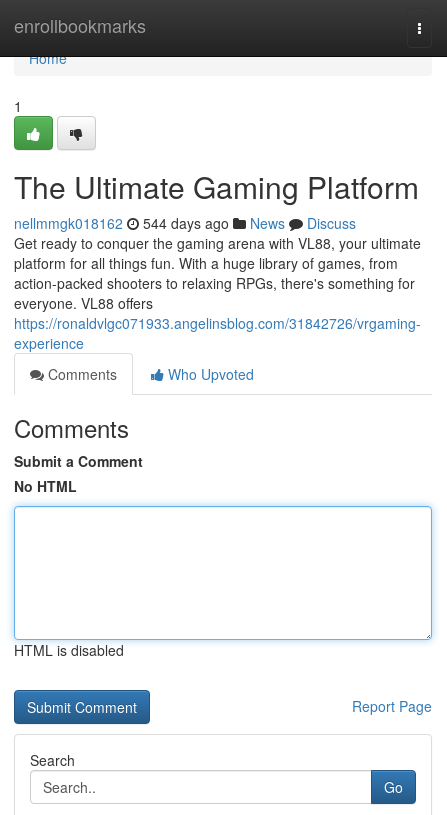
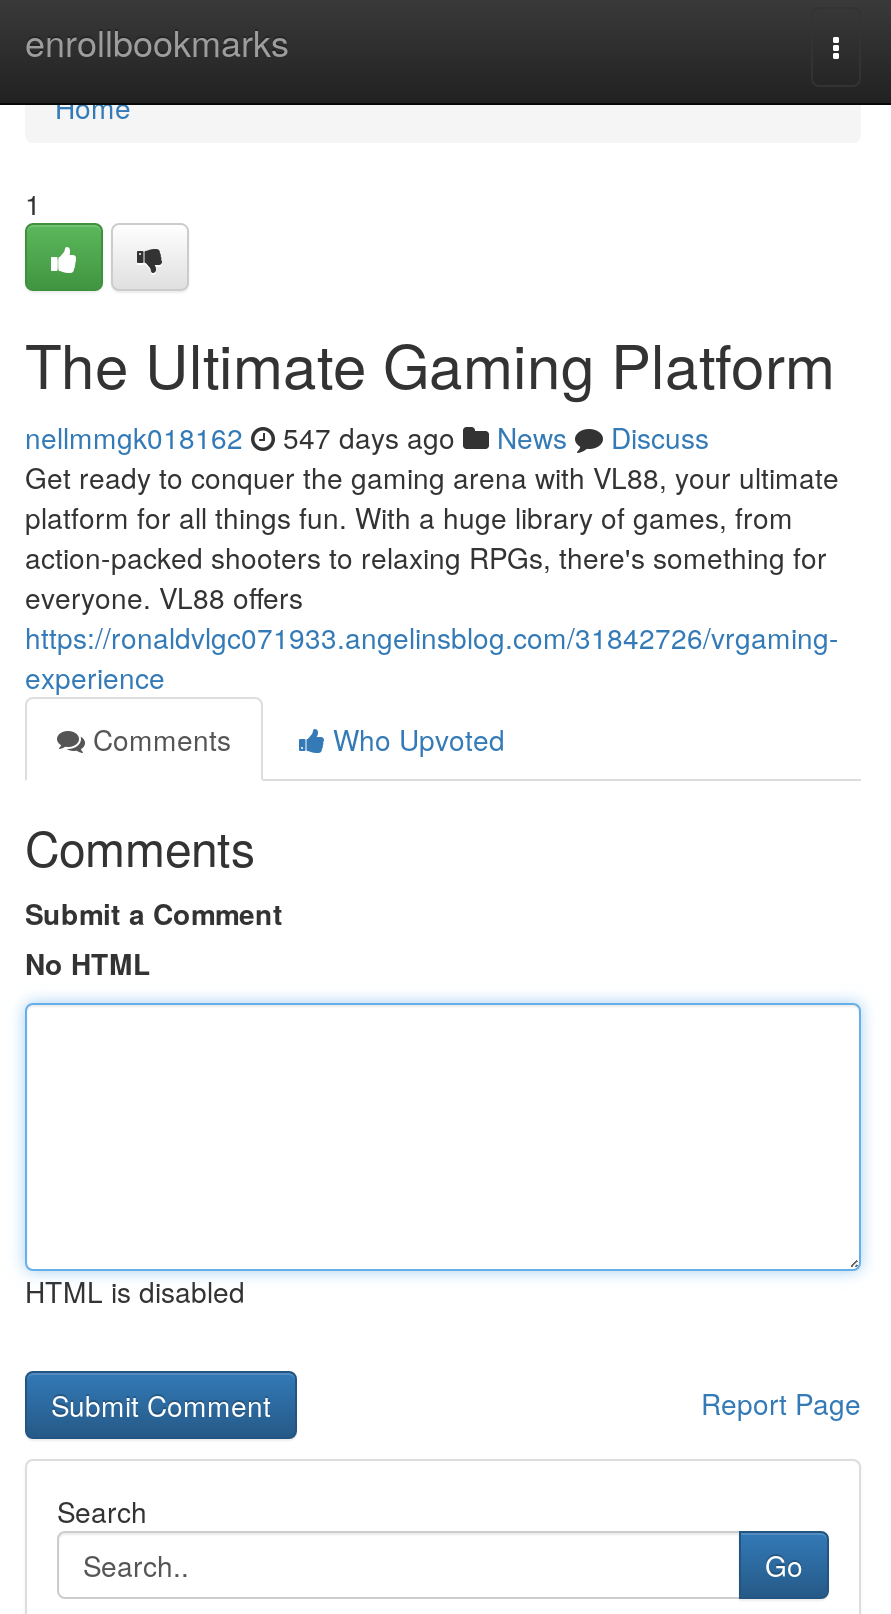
- nellmmgk018162 544 days ago News Discuss
+ nellmmgk018162 547 days ago News Discuss
